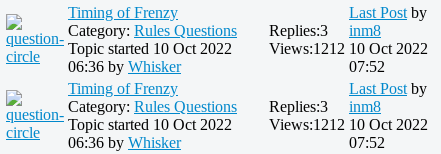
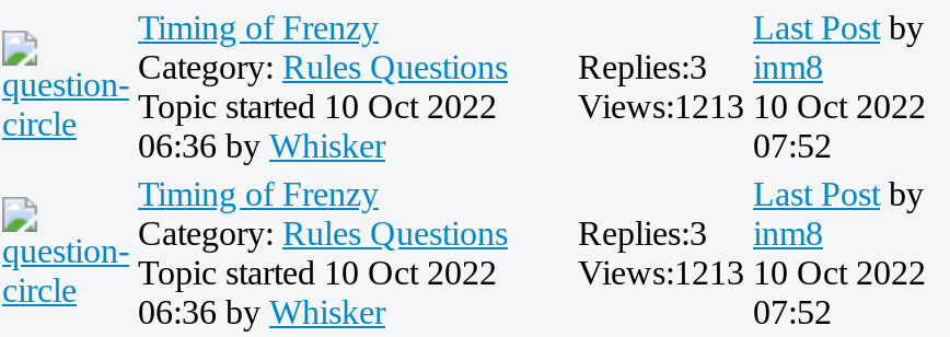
- Views:1212 10 Oct 2022
+ Views:1213 10 Oct 2022

- Views:1212 10 Oct 2022
+ Views:1213 10 Oct 2022
